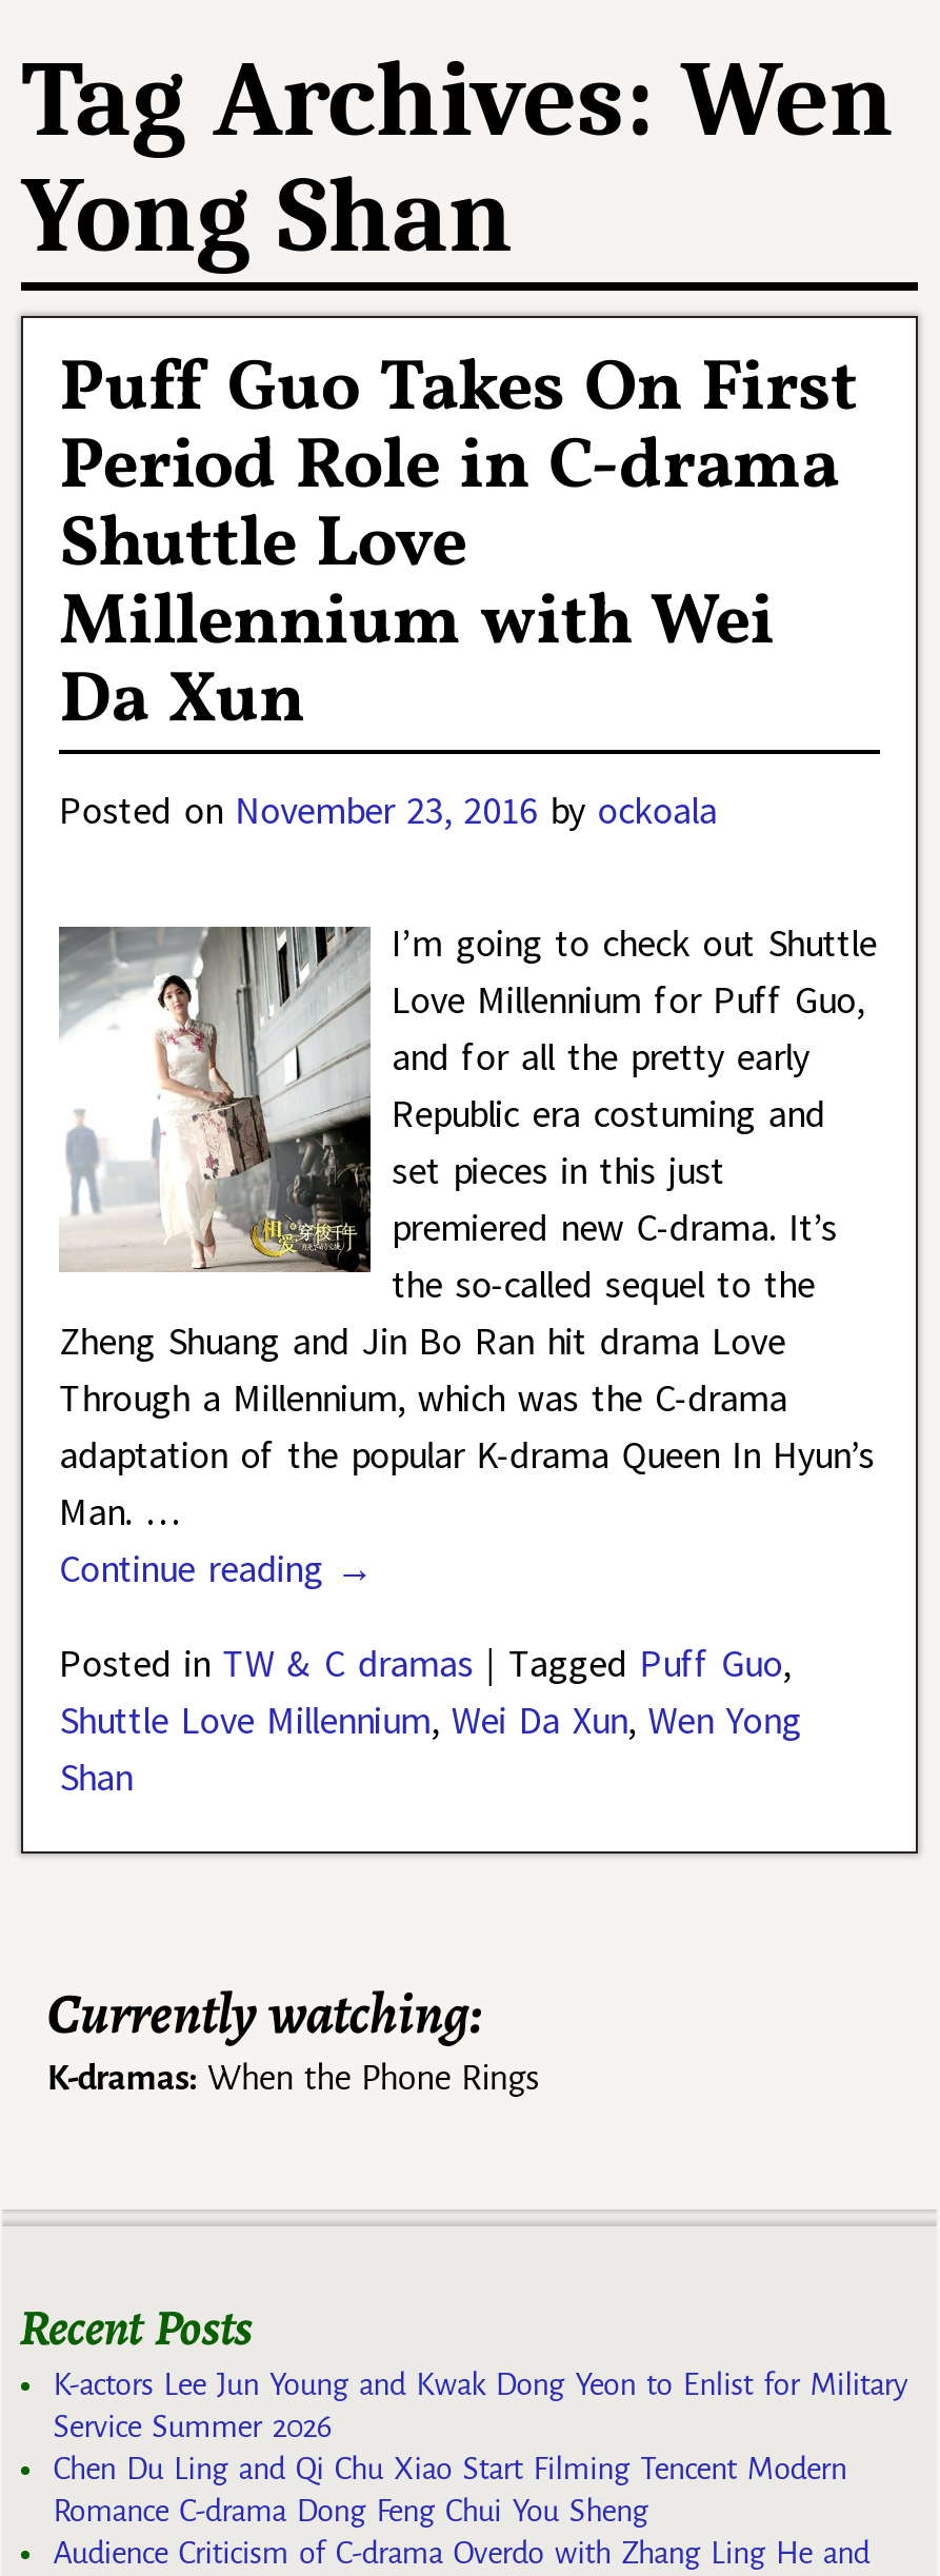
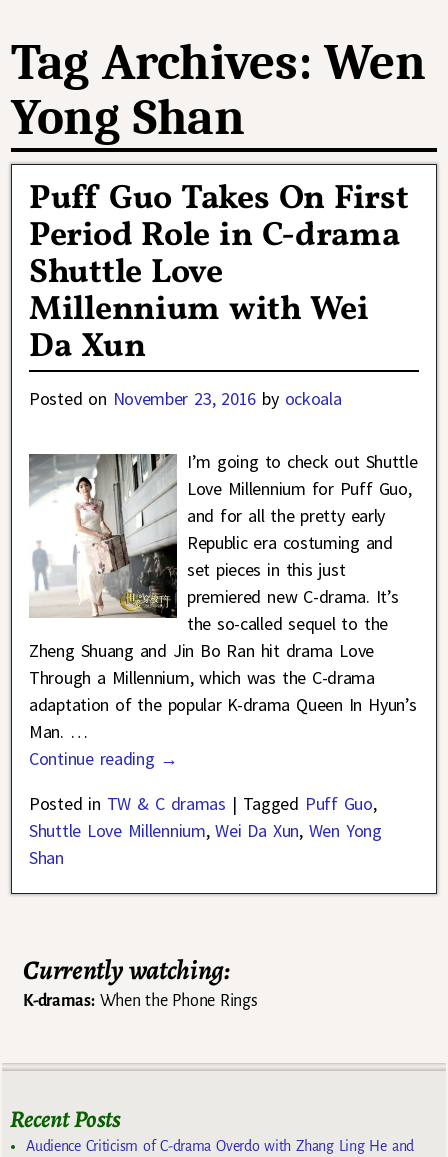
- K-actors Lee Jun Young and Kwak Dong Yeon to Enlist for Military
- Service Summer 2026
- Chen Du Ling and Qi Chu Xiao Start Filming Tencent Modern
- Romance C-drama Dong Feng Chui You Sheng
